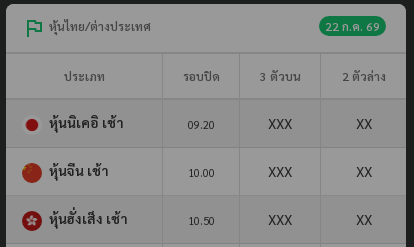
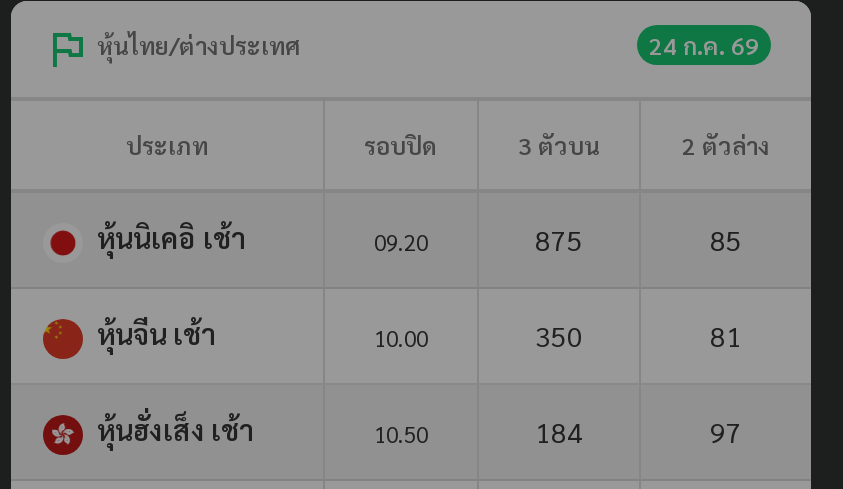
- 22 ก.ค. 69
+ 24 ก.ค. 69

- XXX
- XX
+ 875
+ 85

- XXX
- XX
+ 350
+ 81

- XXX
- XX
+ 184
+ 97
